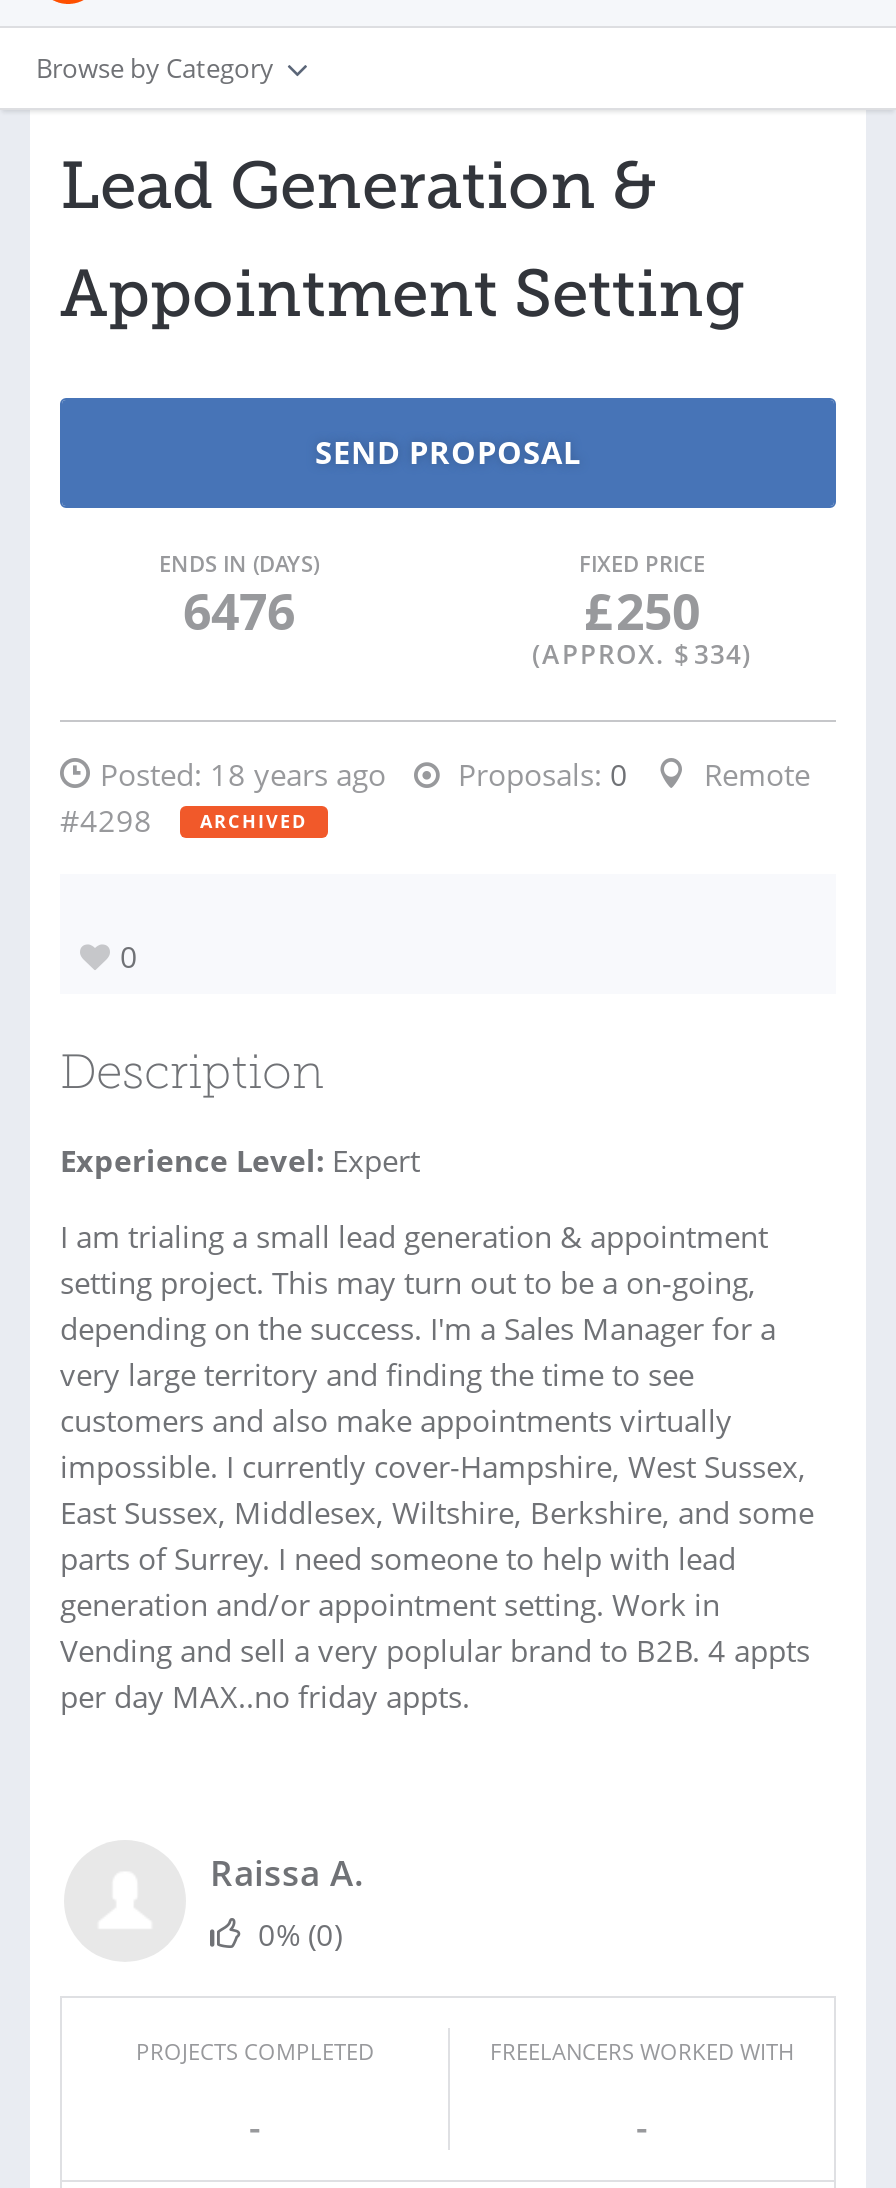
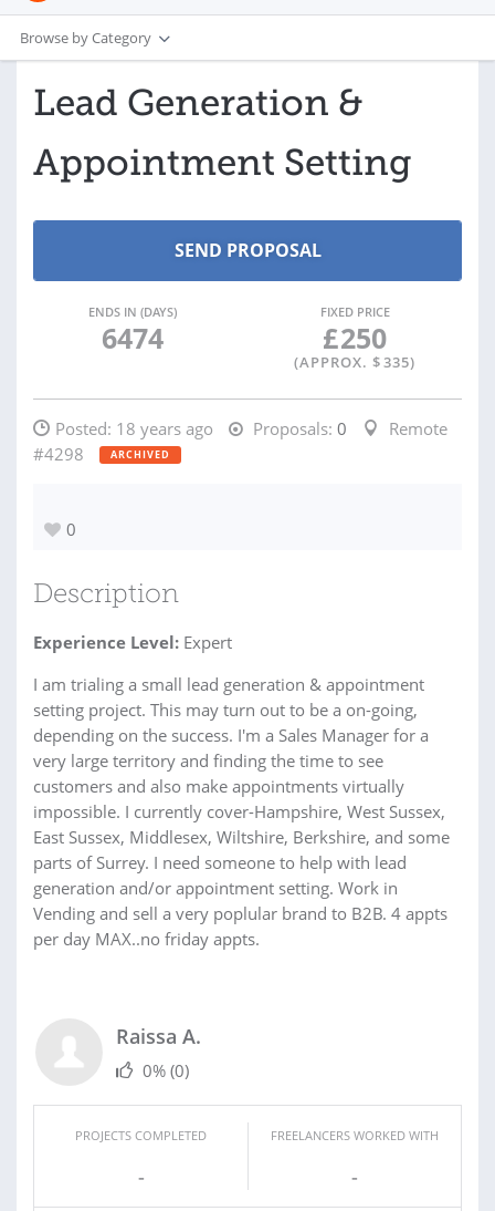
- 6476
+ 6474

- (APPROX. $ 334)
+ (APPROX. $ 335)
